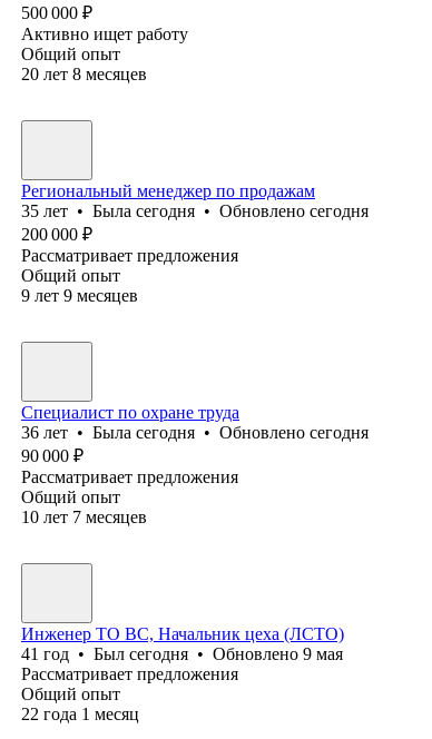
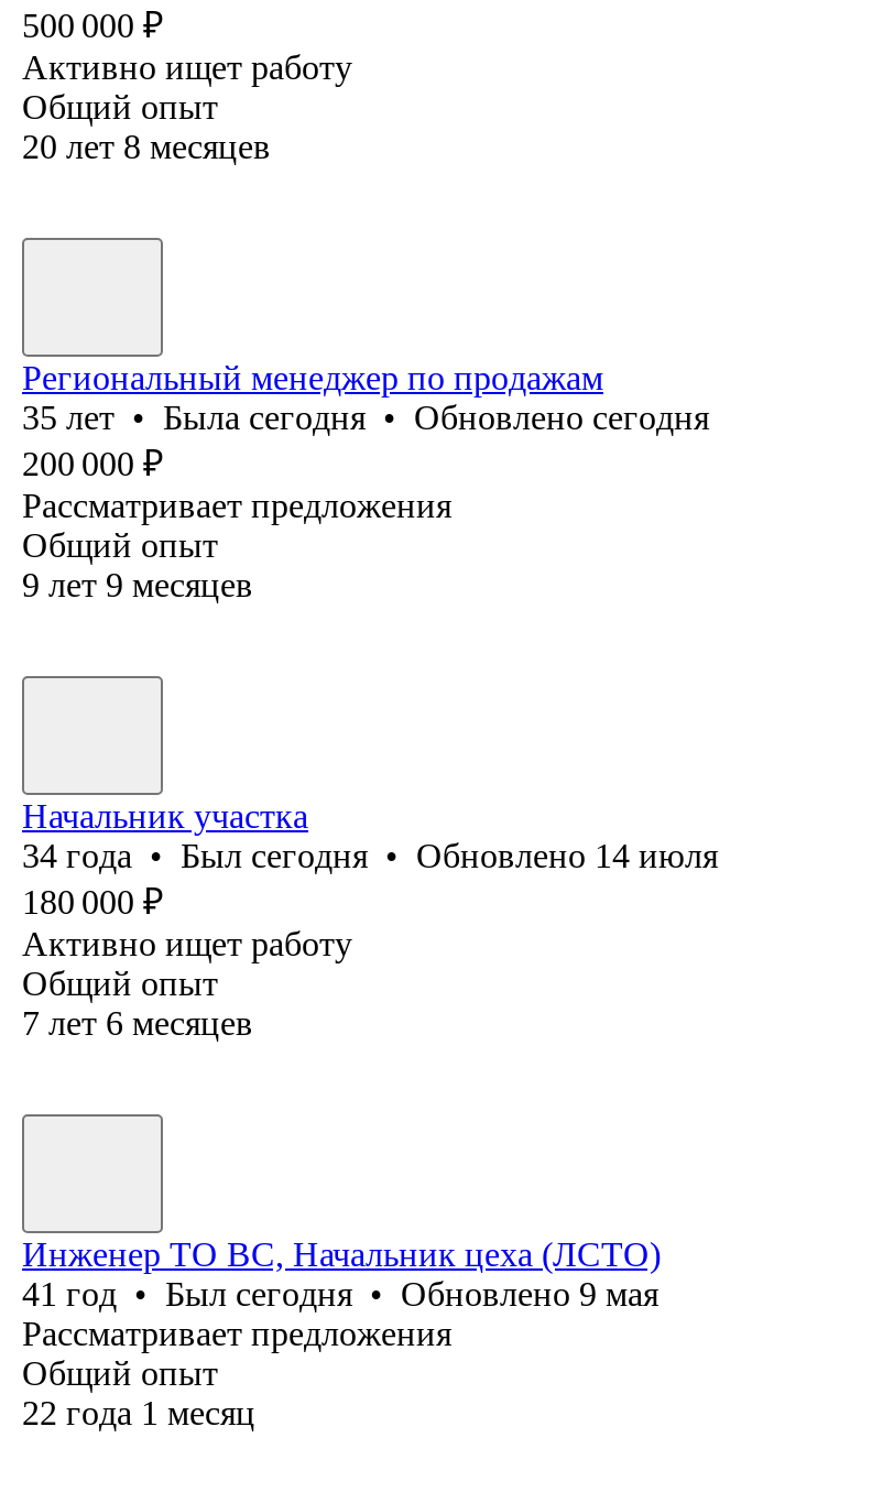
- Специалист по охране труда
- 36 лет • Была сегодня • Обновлено сегодня
- 90 000 ₽
- Рассматривает предложения
+ Начальник участка
+ 34 года • Был сегодня • Обновлено 14 июля
+ 180 000 ₽
+ Активно ищет работу

- 10 лет 7 месяцев
+ 7 лет 6 месяцев
